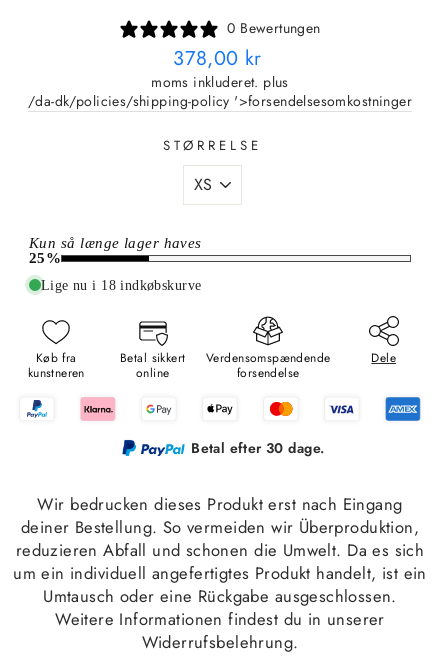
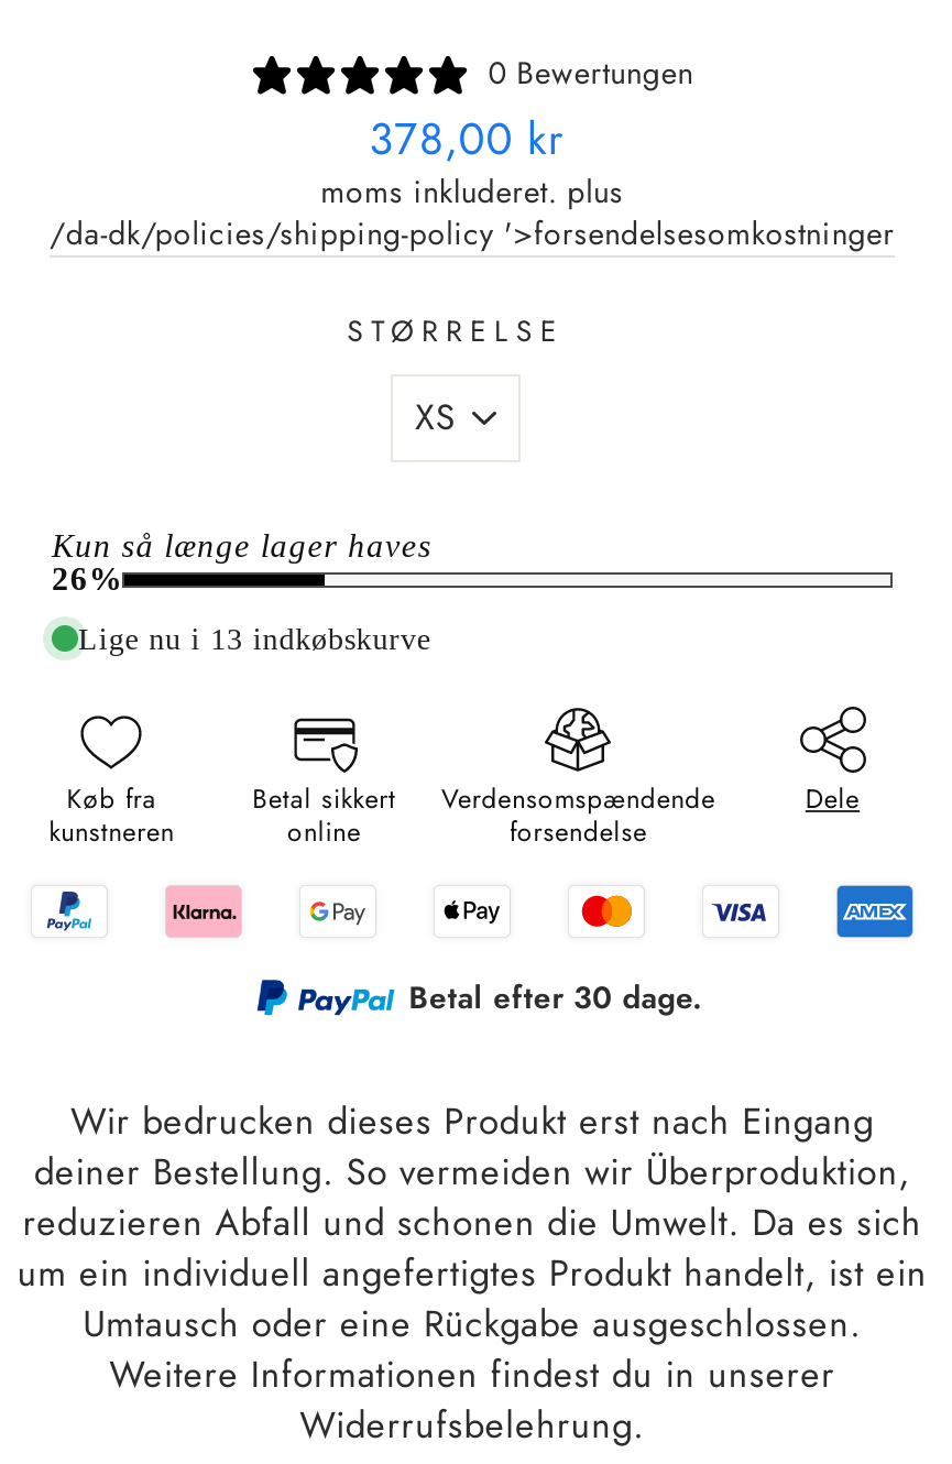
- 25%
+ 26%

- Lige nu i 18 indkøbskurve
+ Lige nu i 13 indkøbskurve
